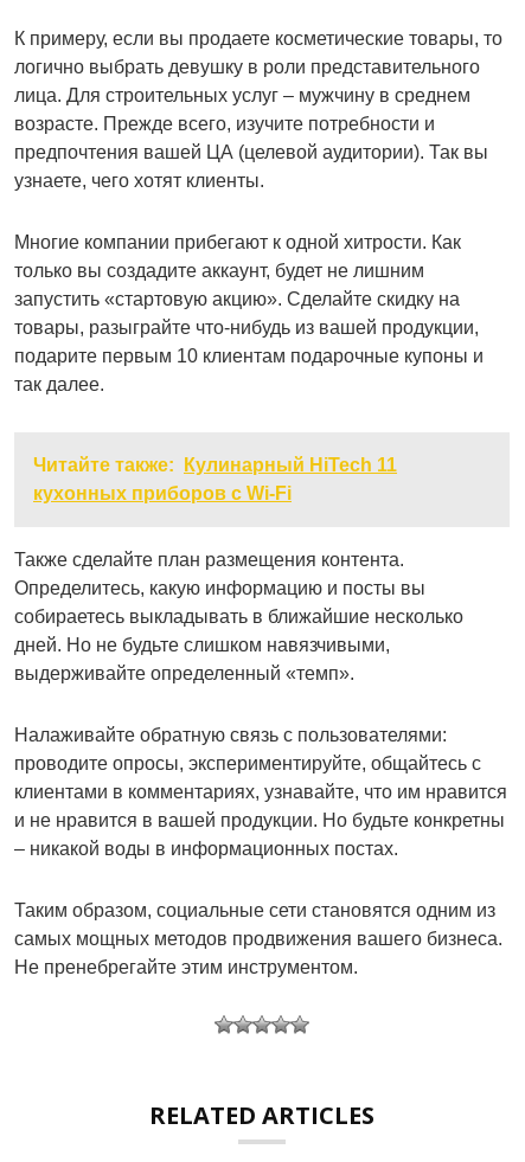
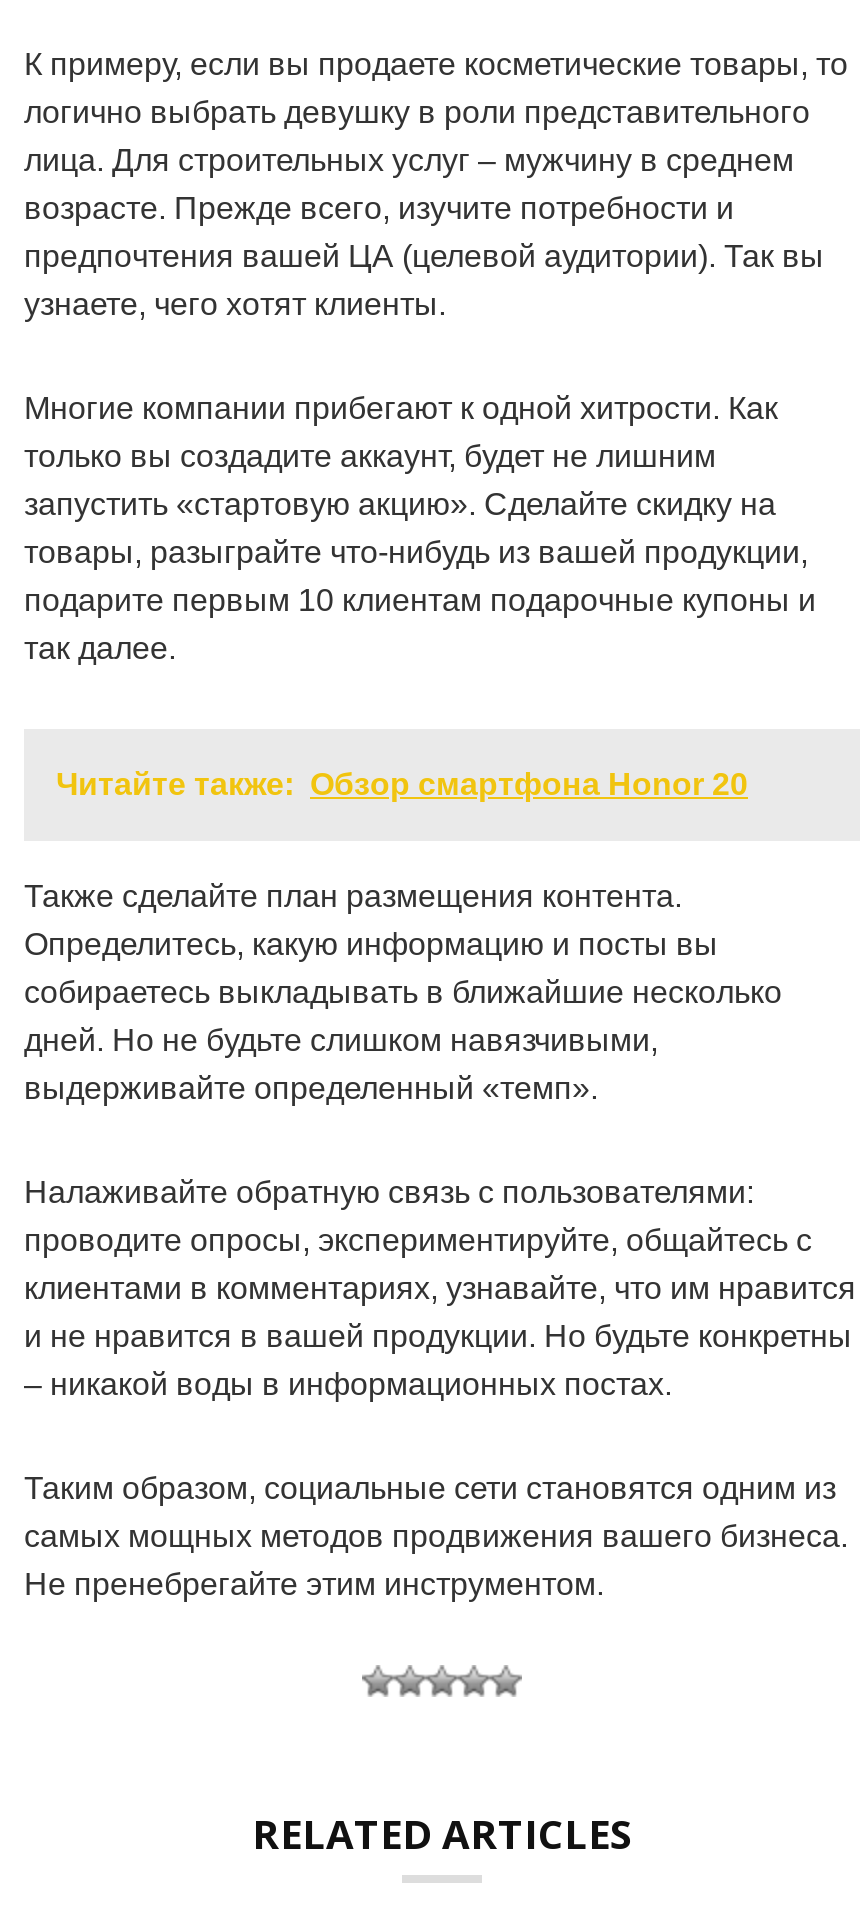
- Читайте также: Кулинарный HiTech 11
- кухонных приборов с Wi-Fi
+ Читайте также: Обзор смартфона Honor 20
